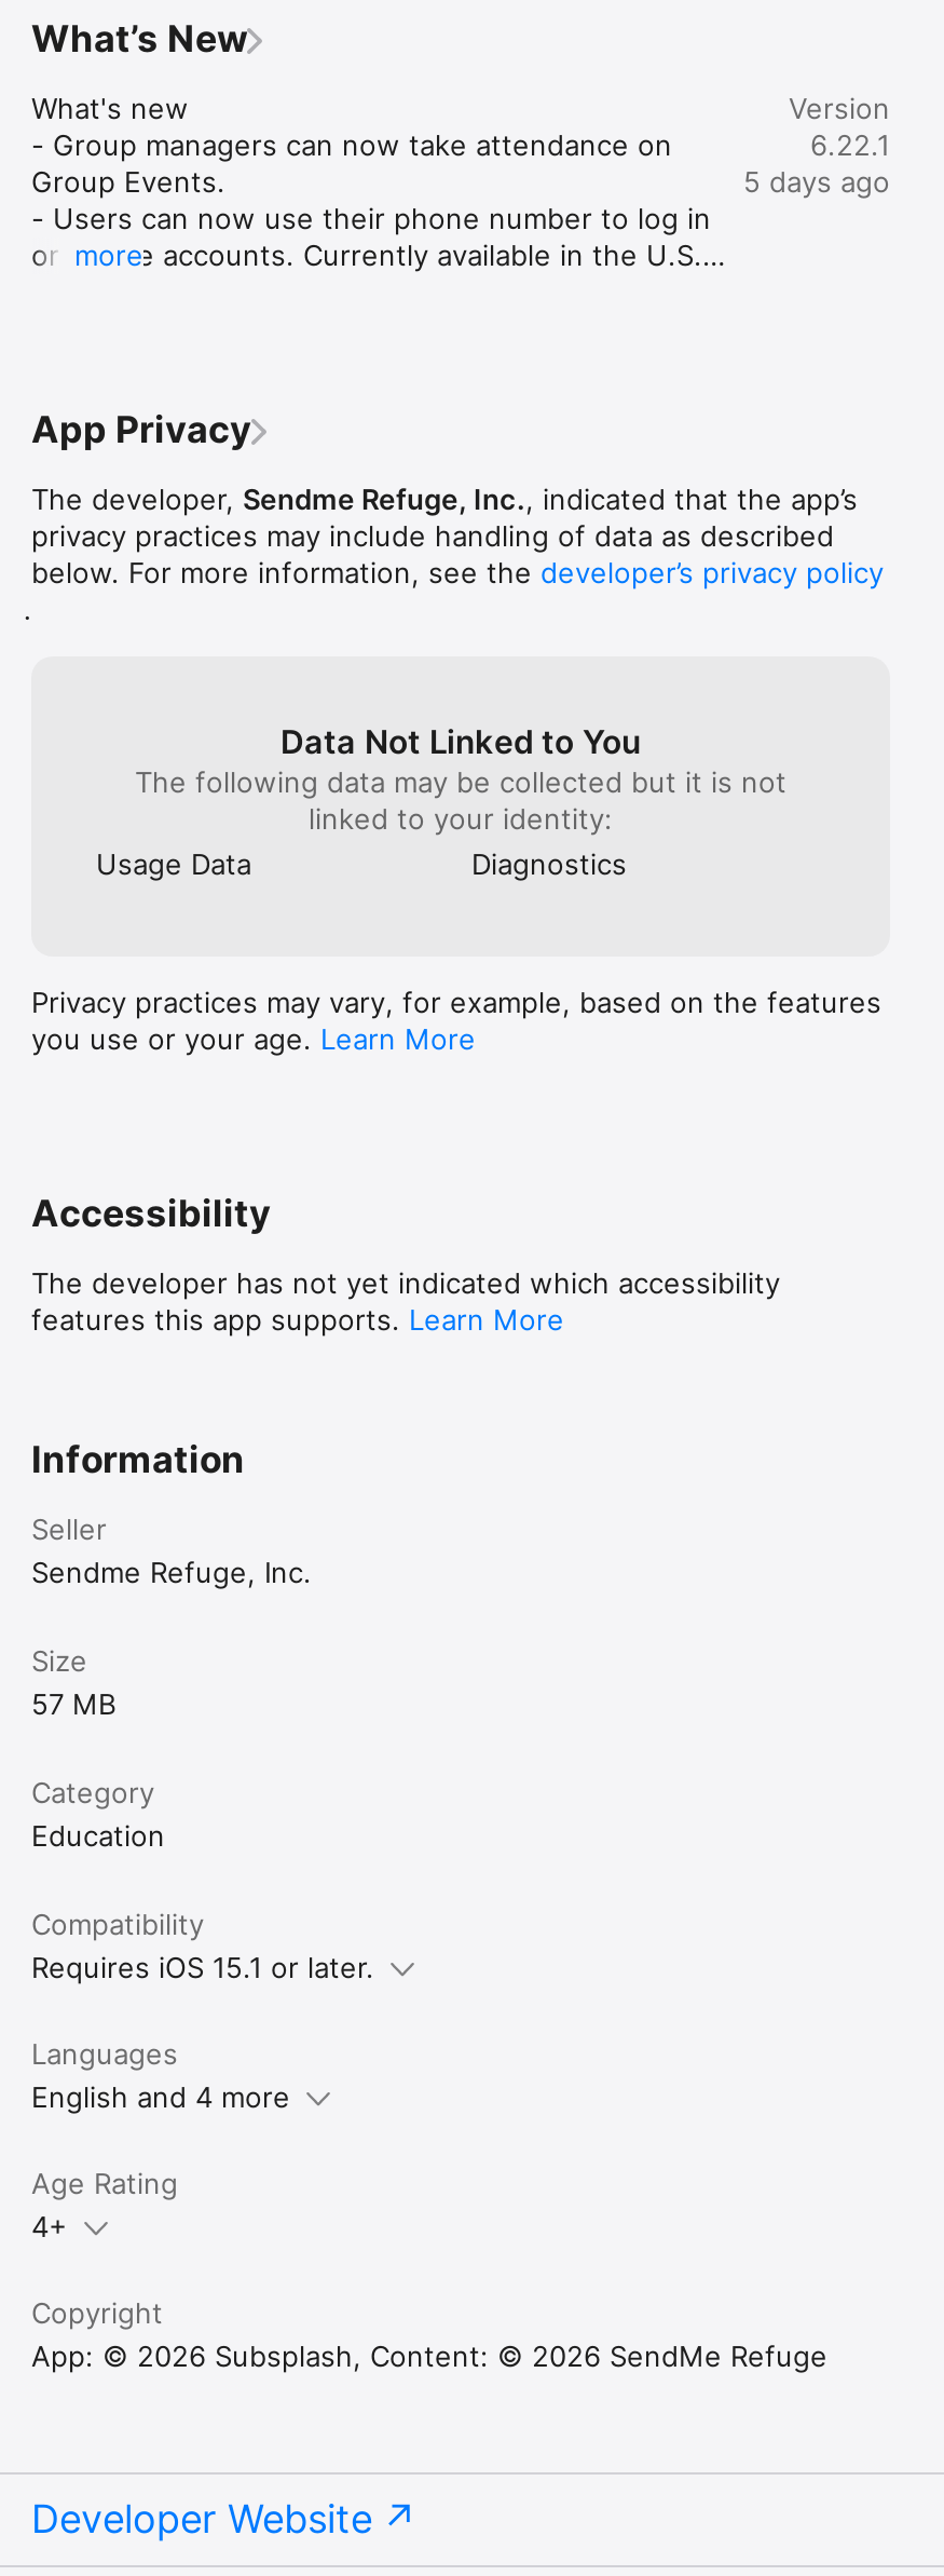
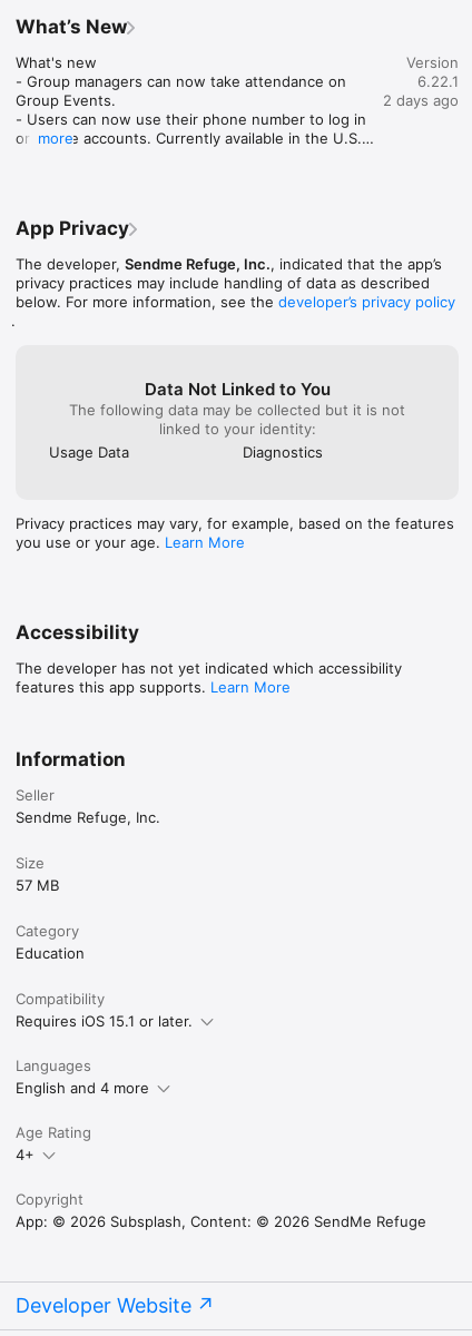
- 5 days ago
+ 2 days ago
